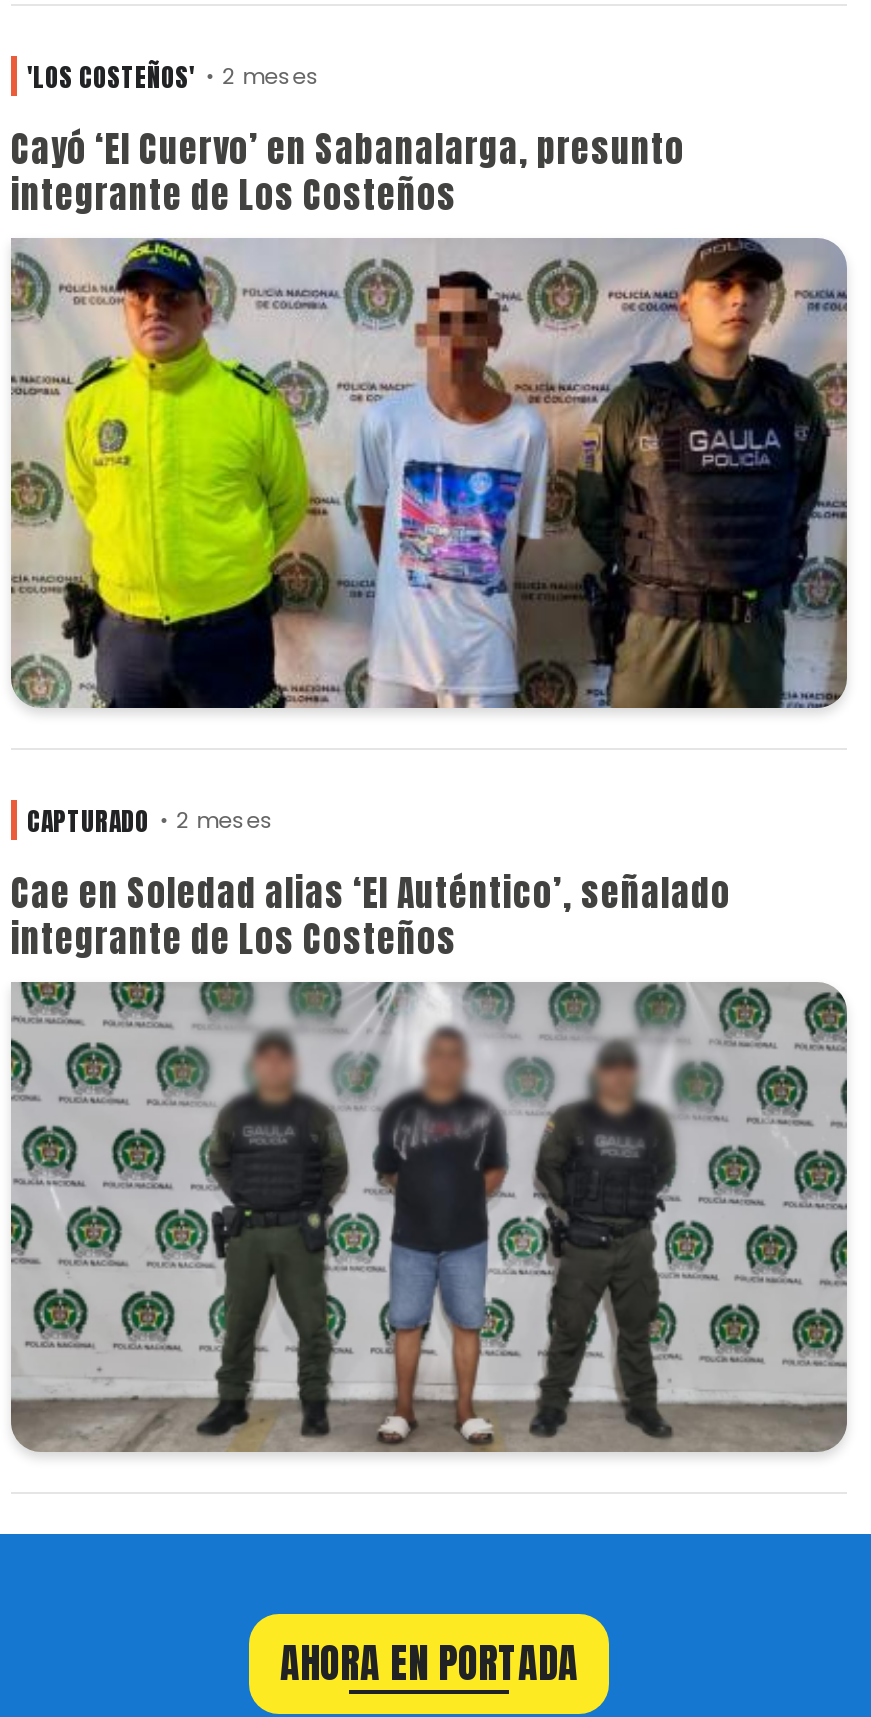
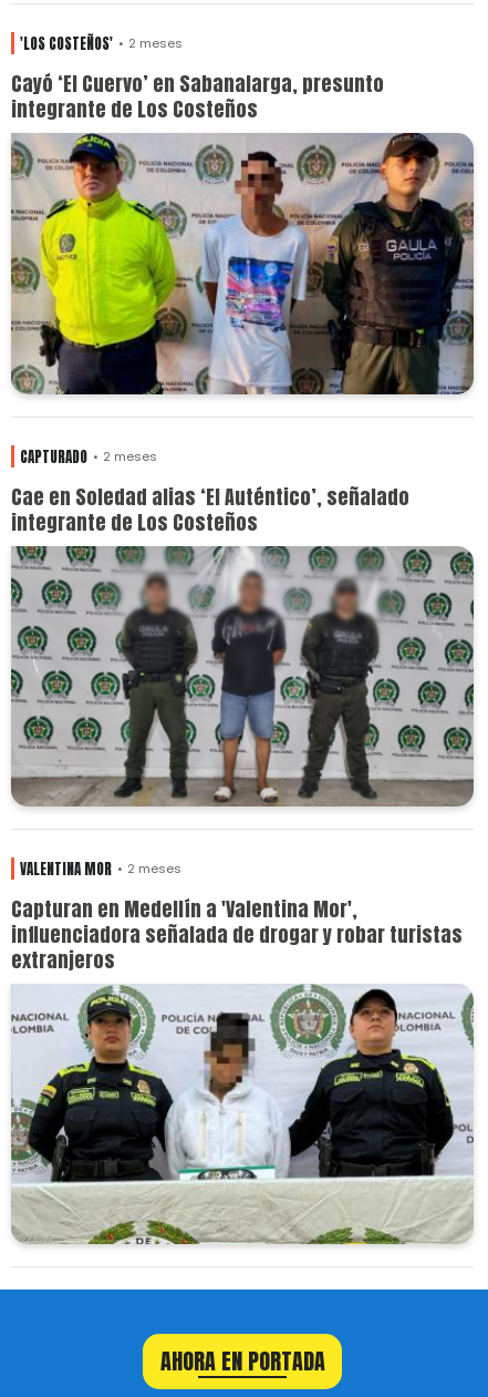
+ VALENTINA MOR
+ 2 meses
+ Capturan en Medellín a 'Valentina Mor',
+ influenciadora señalada de drogar y robar turistas
+ extranjeros

+ [image]
